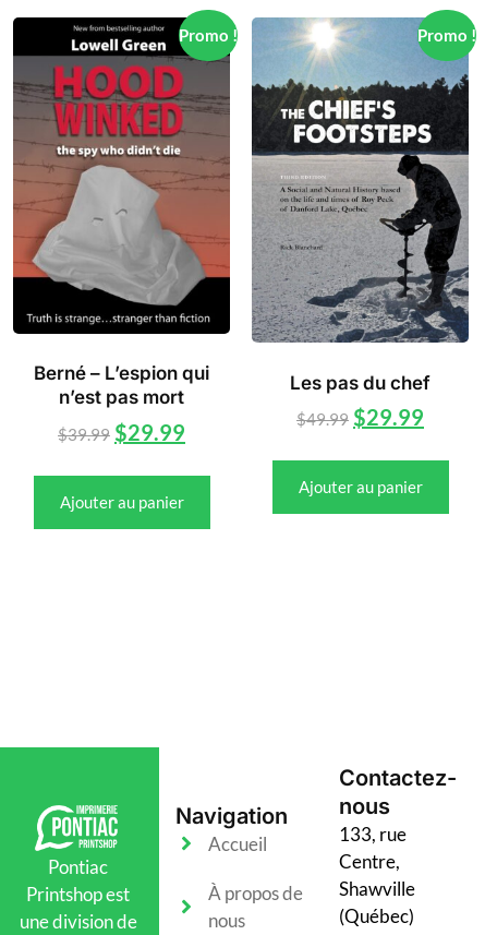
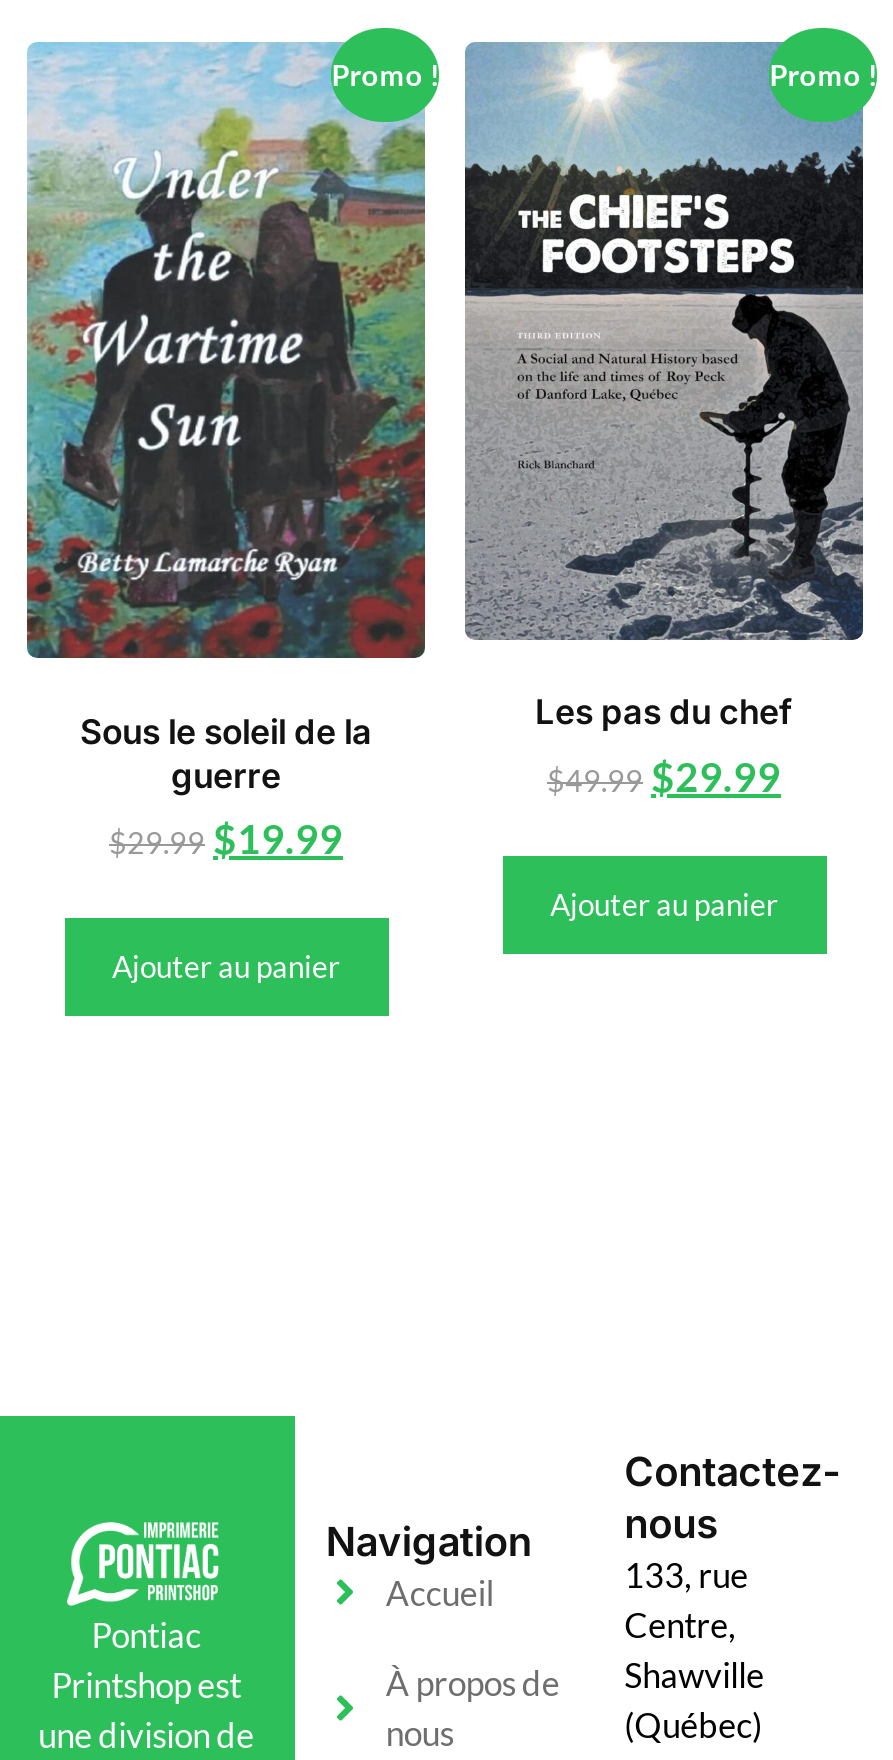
- [image]
- Berné – L’espion qui
- n’est pas mort
- $39.99 $29.99
+ [image]
+ Sous le soleil de la
+ guerre
+ $29.99 $19.99
